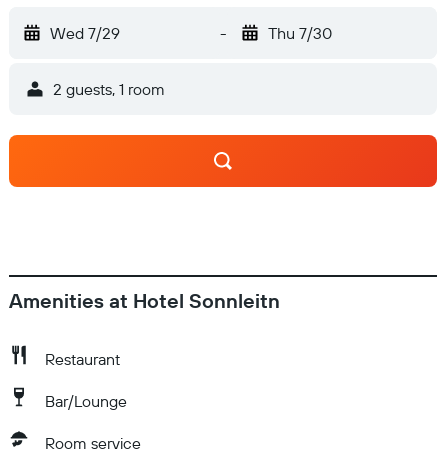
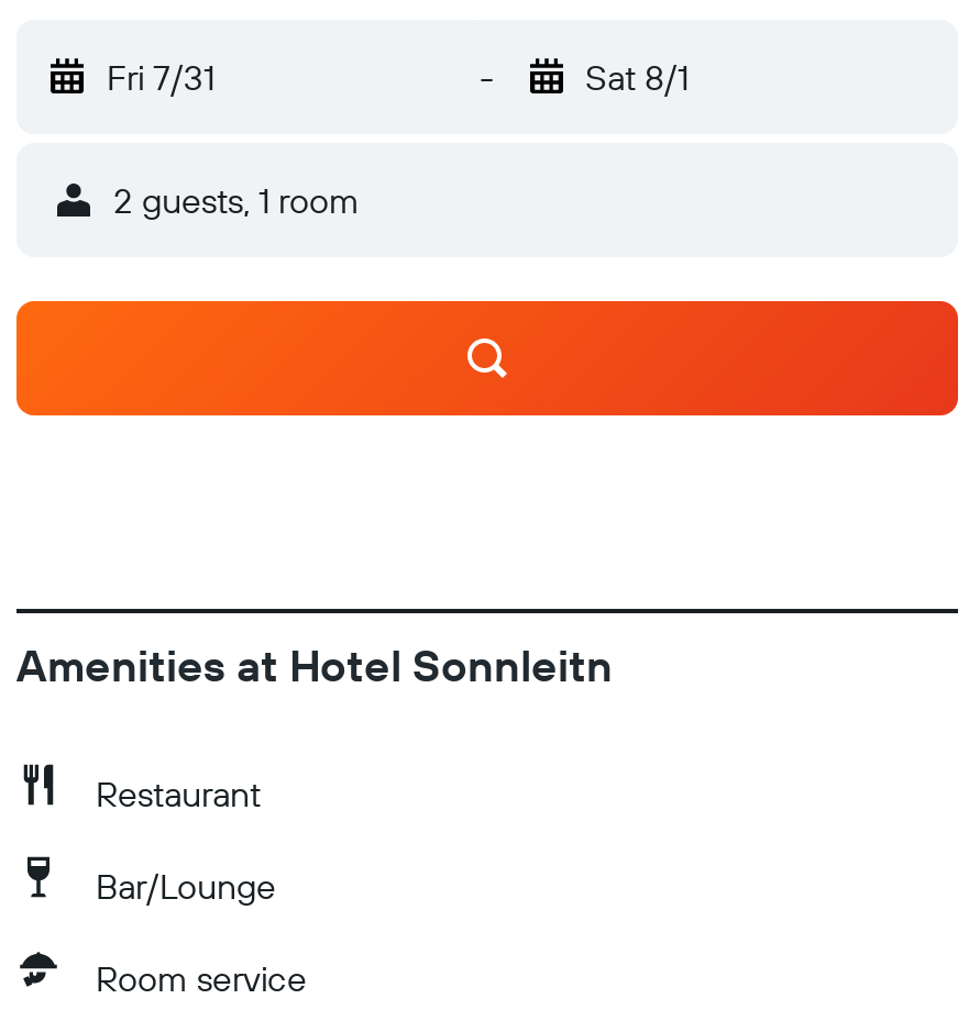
- Wed 7/29
+ Fri 7/31

- Thu 7/30
+ Sat 8/1
